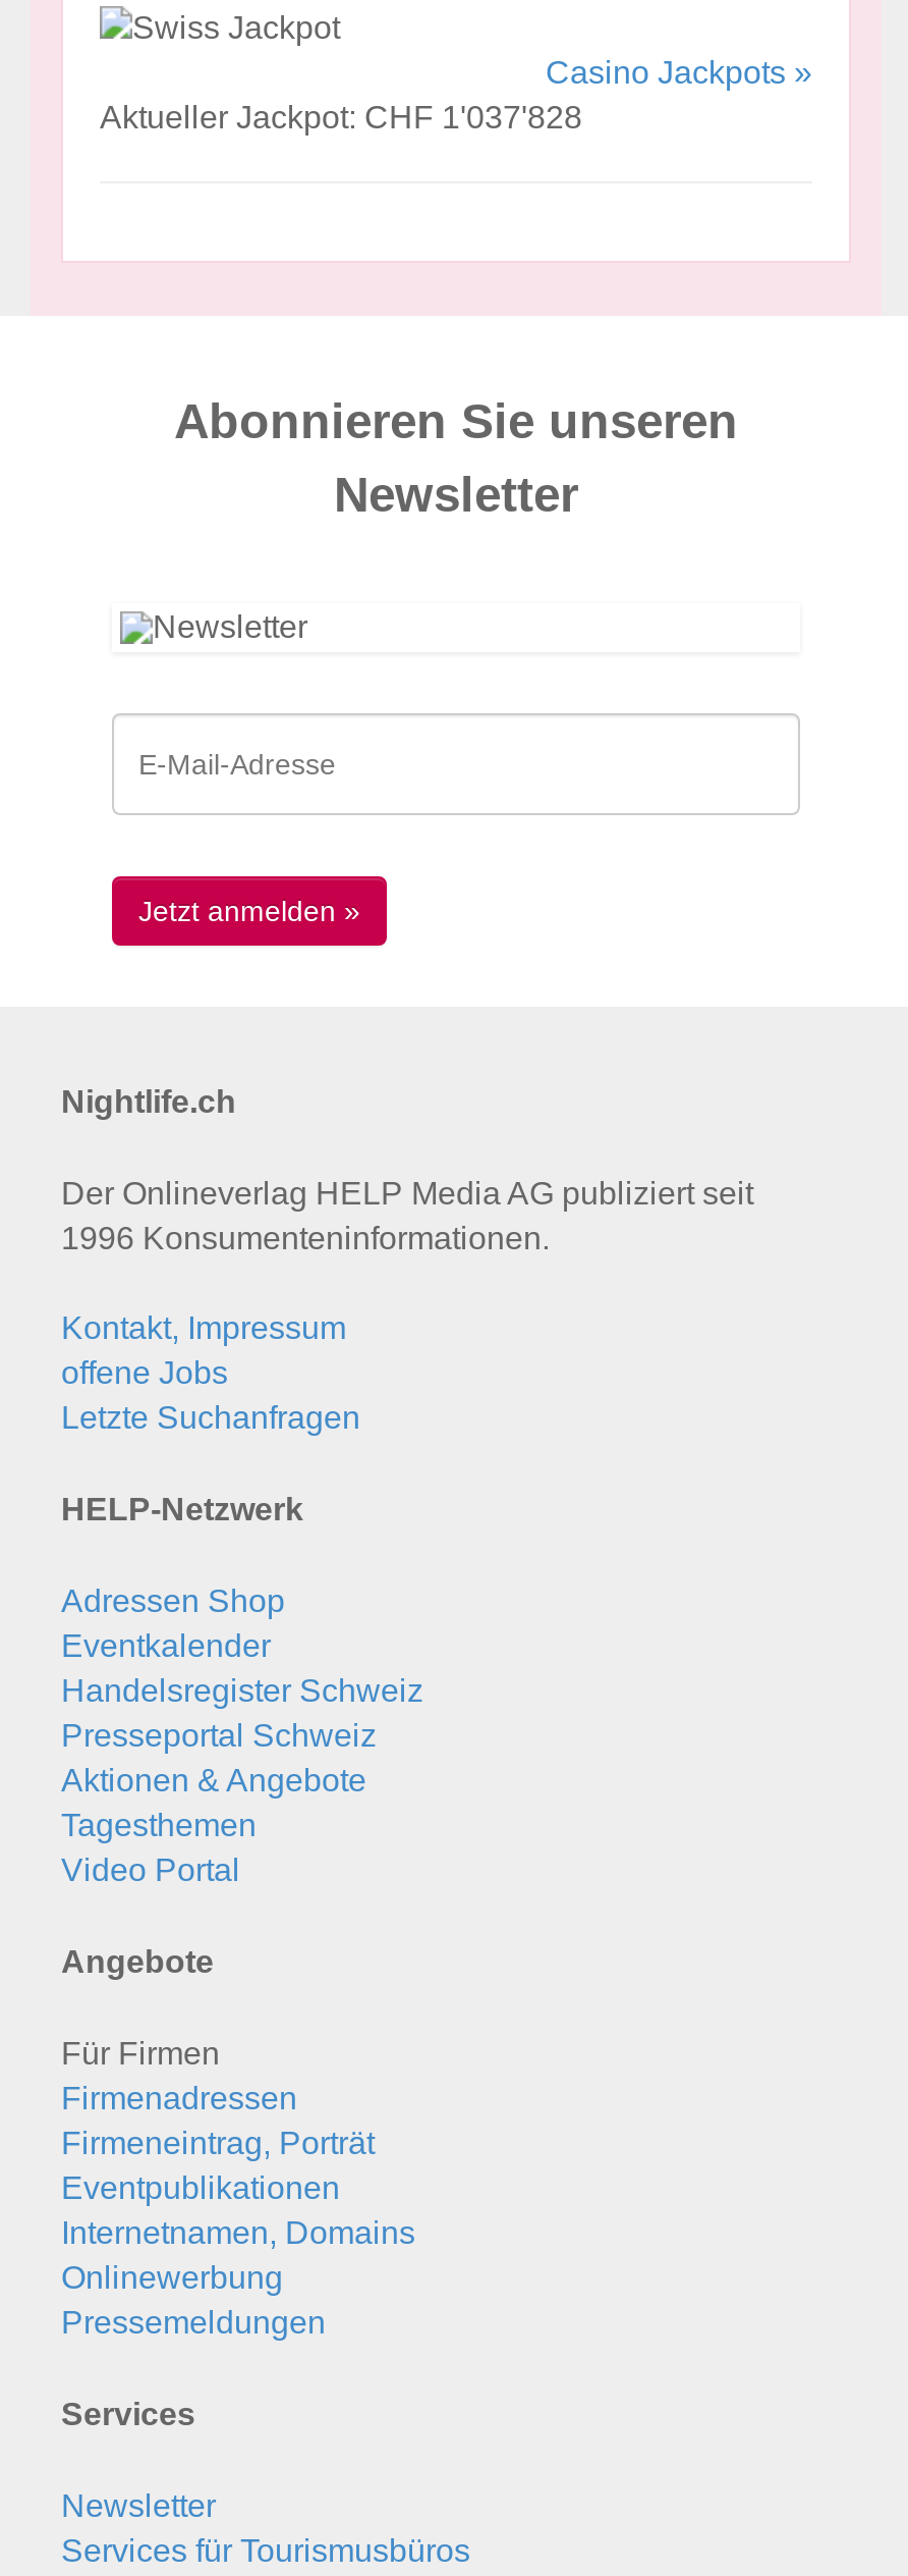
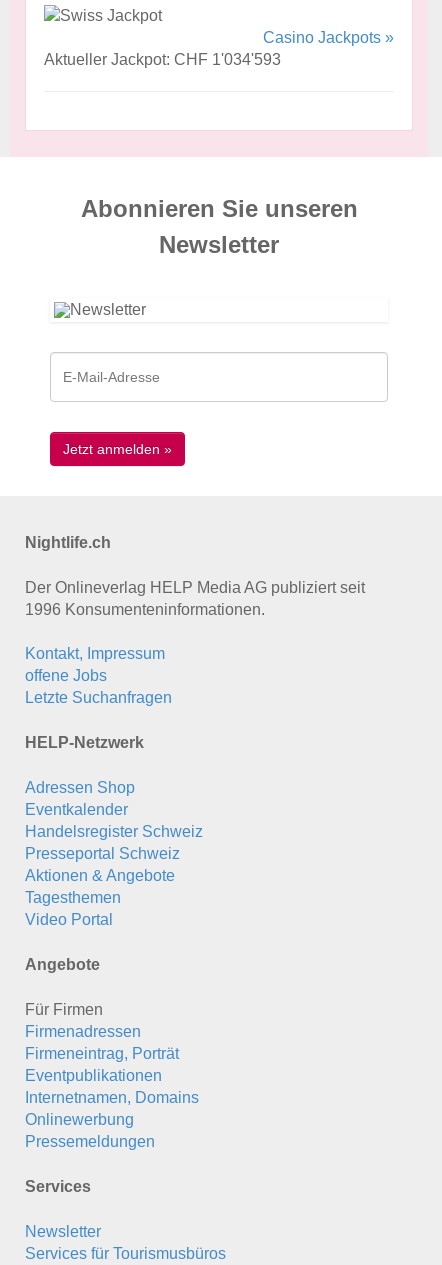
- Aktueller Jackpot: CHF 1'037'828
+ Aktueller Jackpot: CHF 1'034'593
